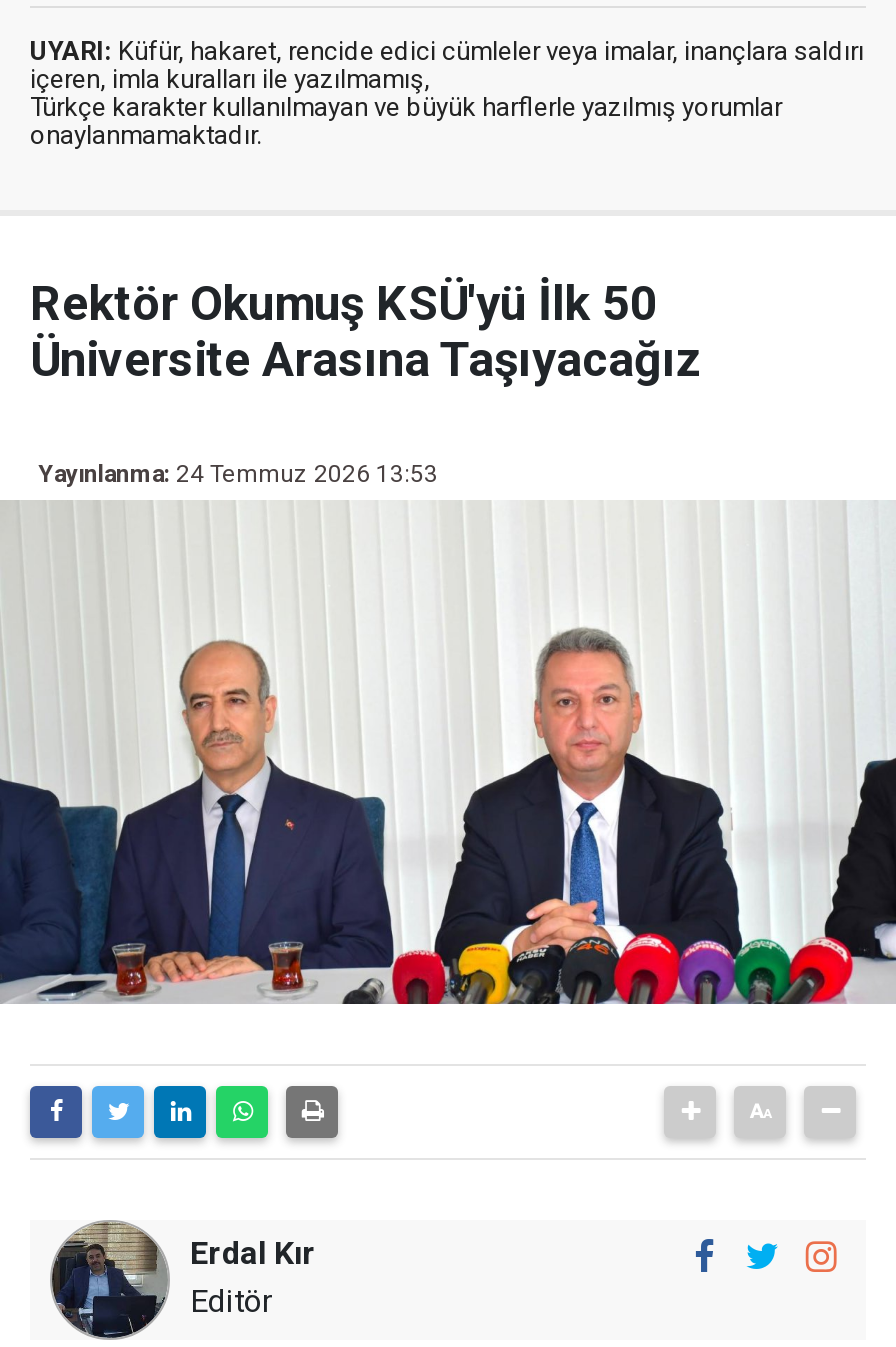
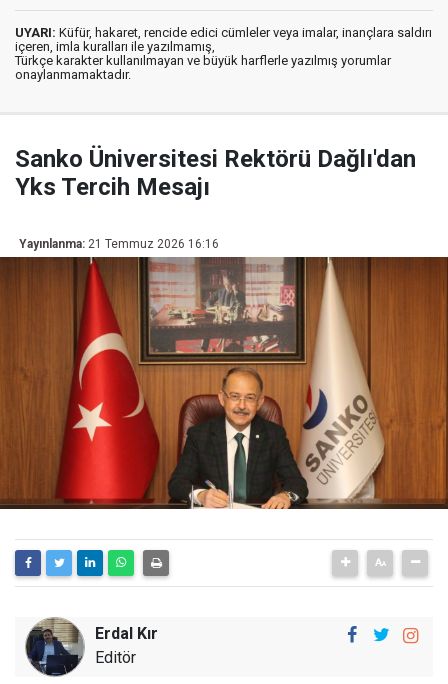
- Rektör Okumuş KSÜ'yü İlk 50
- Üniversite Arasına Taşıyacağız
+ Sanko Üniversitesi Rektörü Dağlı'dan
+ Yks Tercih Mesajı

- Yayınlanma: 24 Temmuz 2026 13:53
+ Yayınlanma: 21 Temmuz 2026 16:16

- [image]
+ [image]
